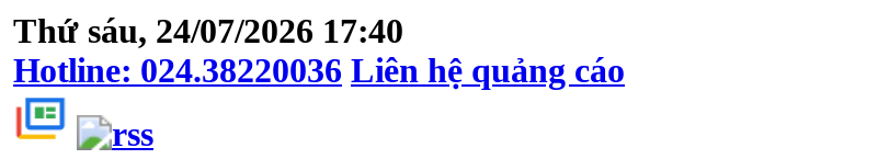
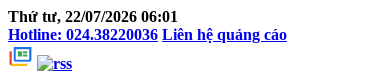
- Thứ sáu, 24/07/2026 17:40
+ Thứ tư, 22/07/2026 06:01
